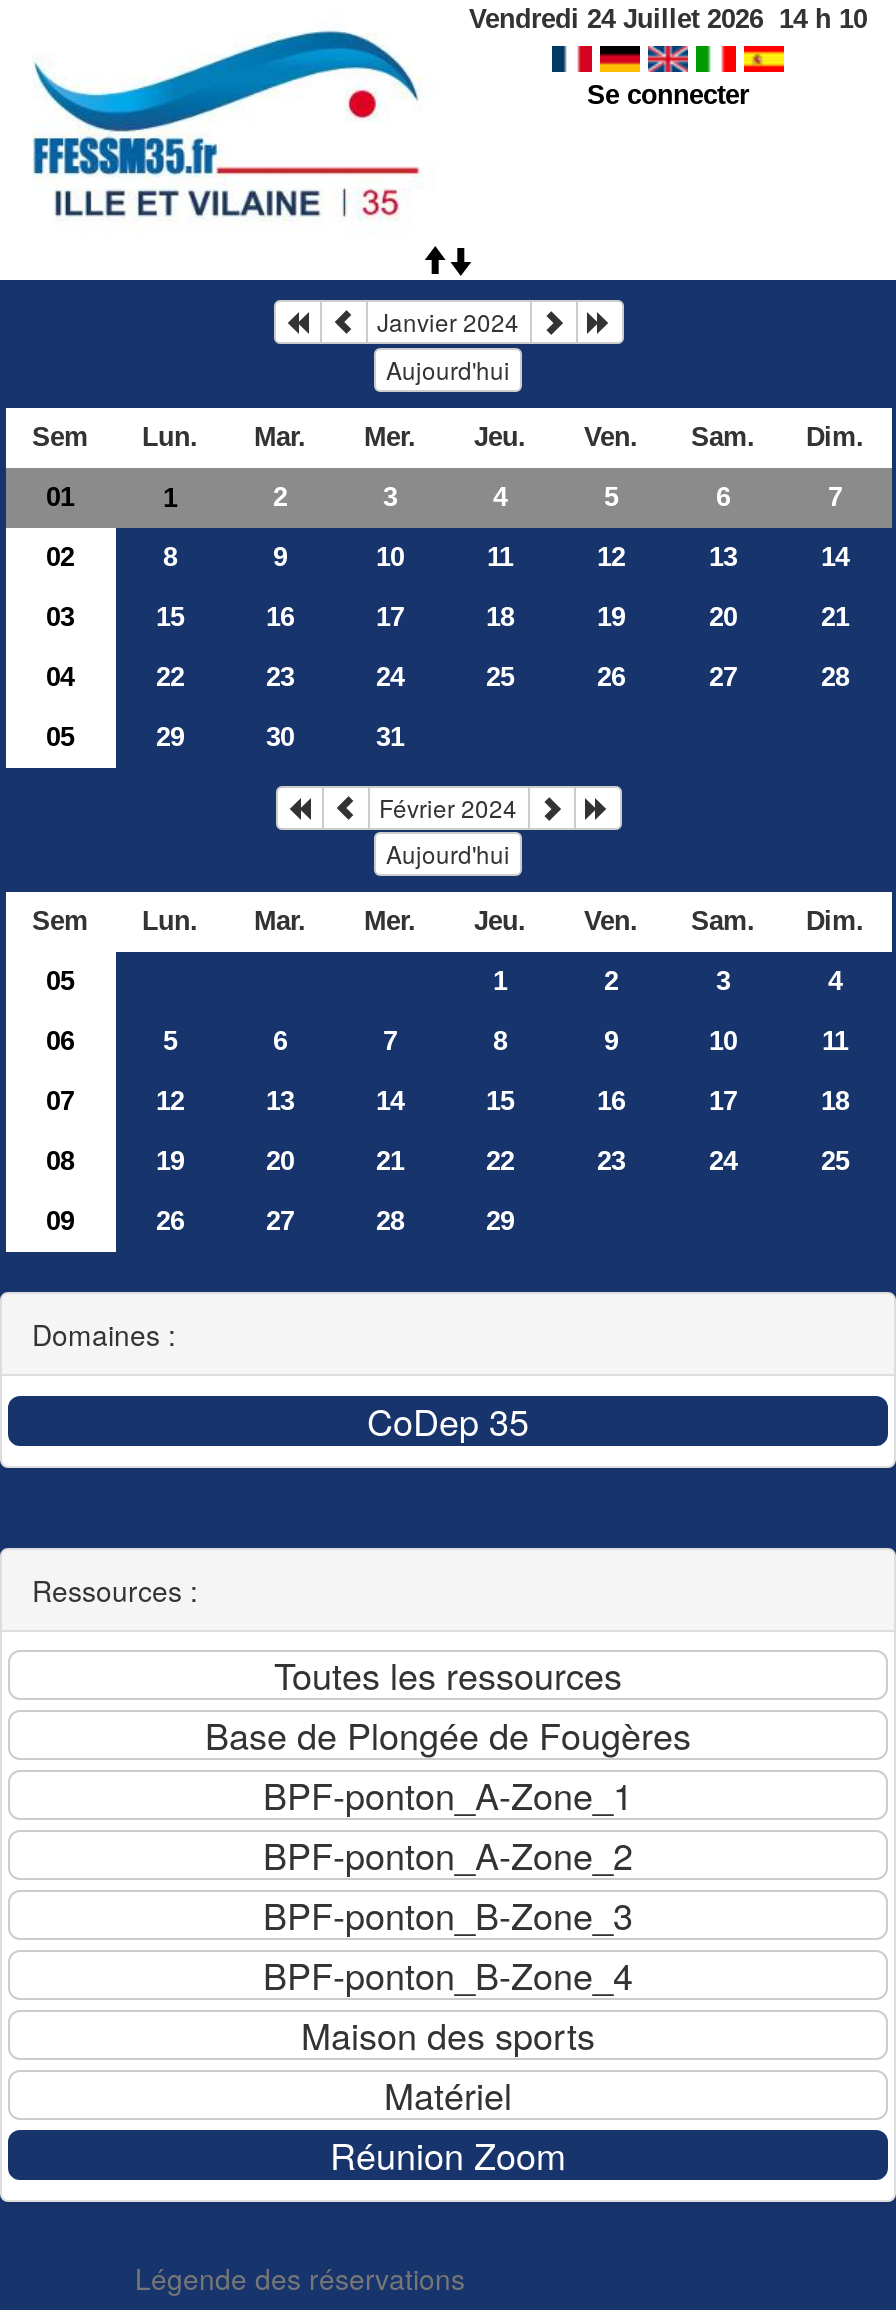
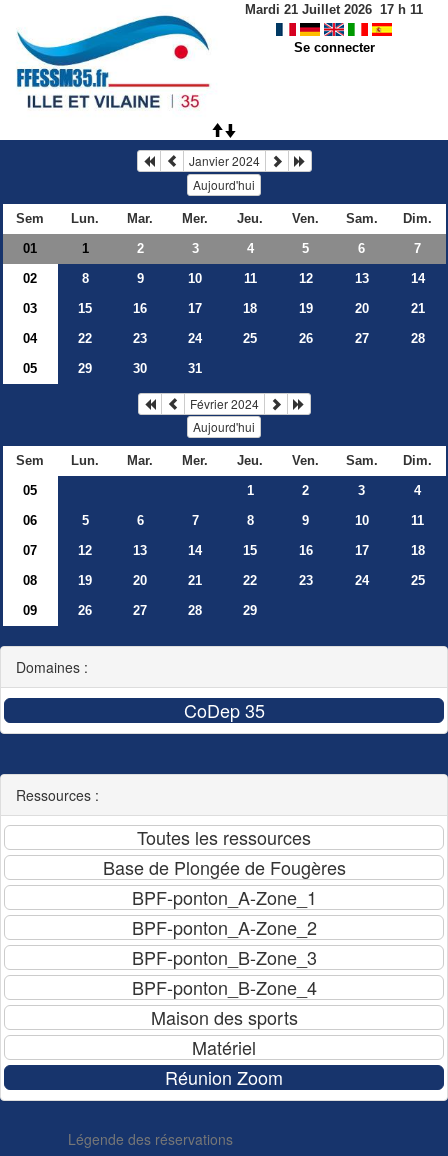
- Vendredi 24 Juillet 2026 14 h 10
+ Mardi 21 Juillet 2026 17 h 11
